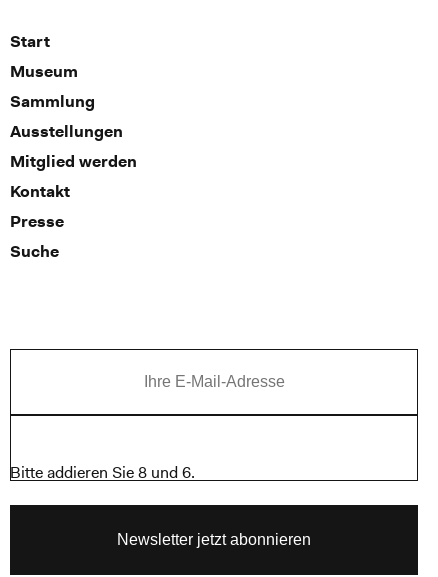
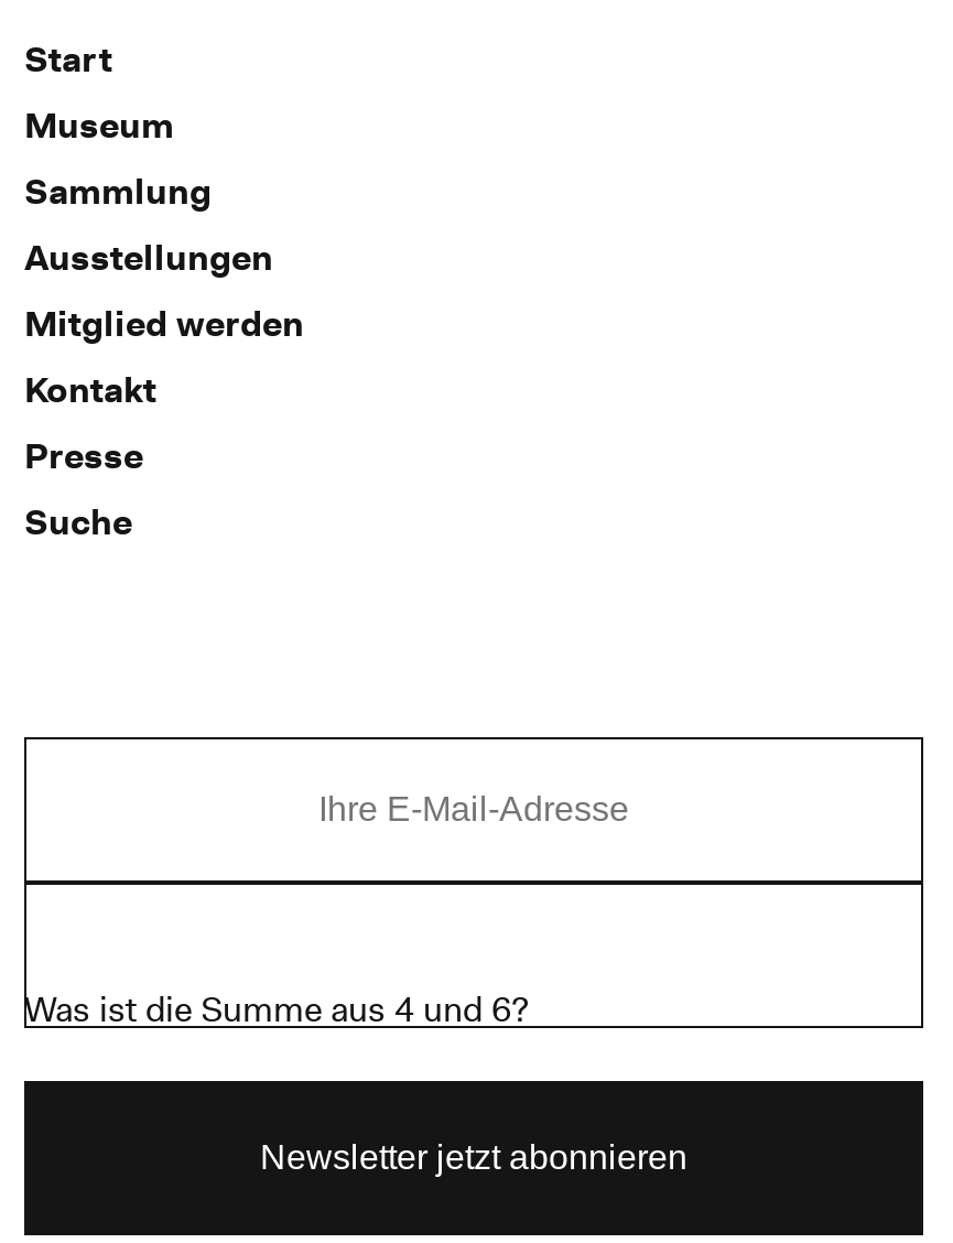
- Bitte addieren Sie 8 und 6.
+ Was ist die Summe aus 4 und 6?
